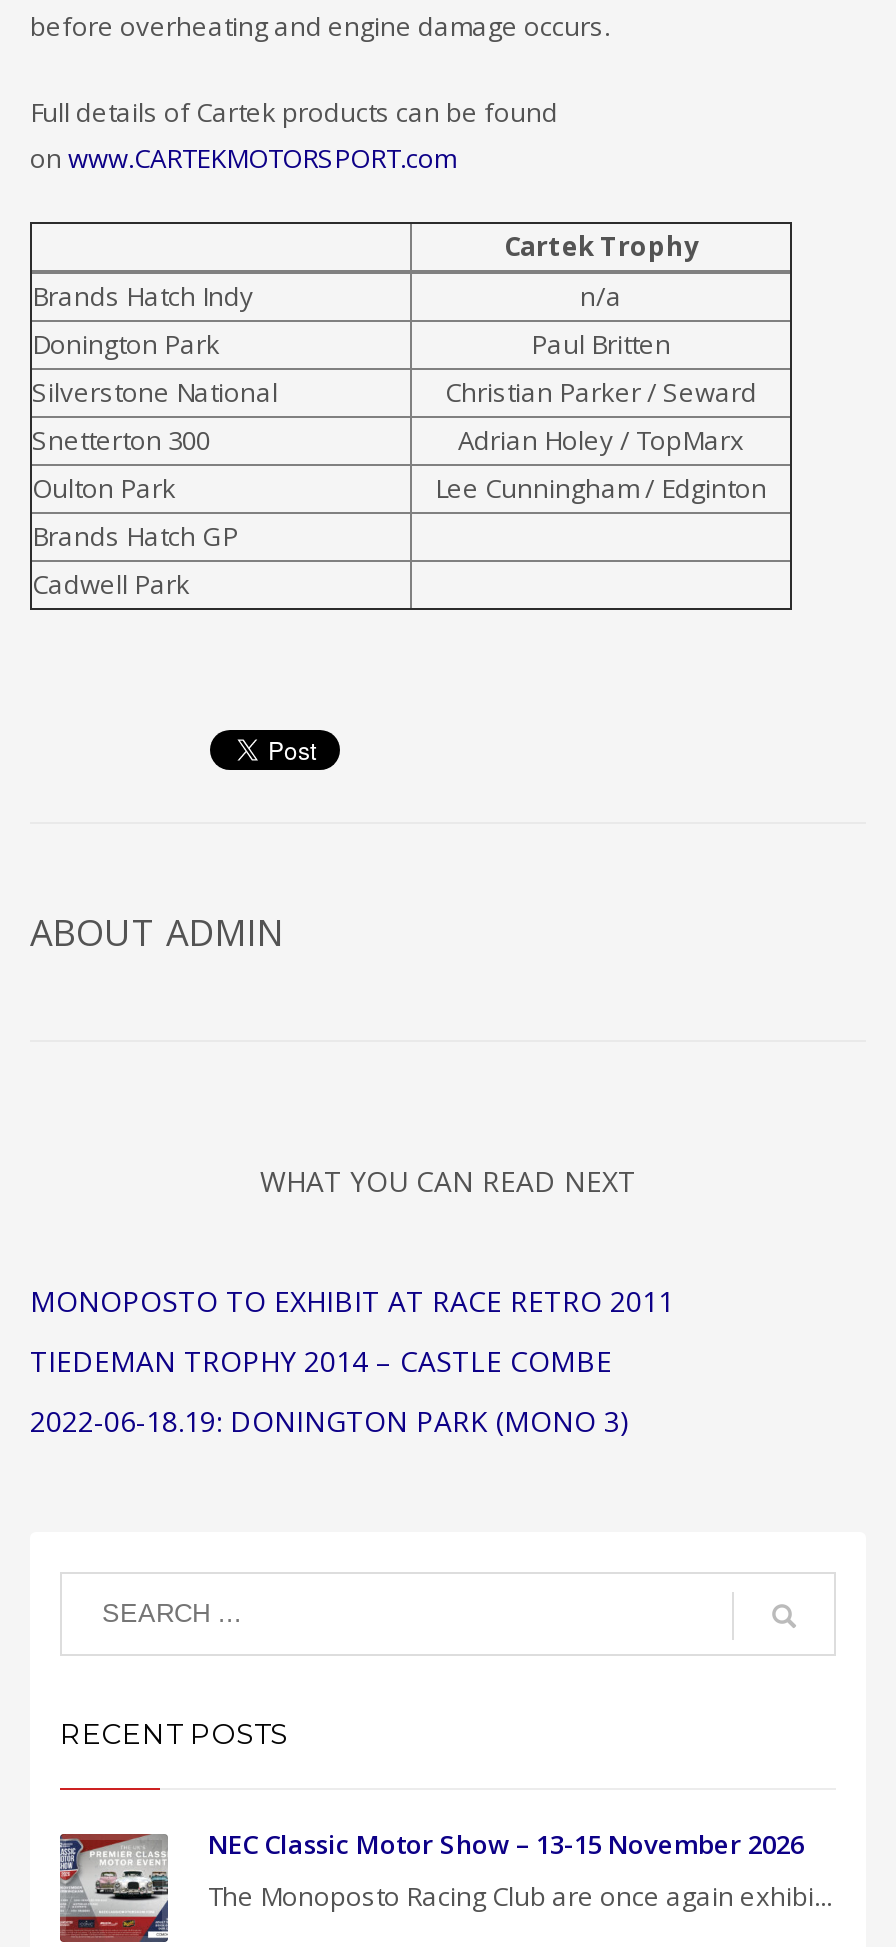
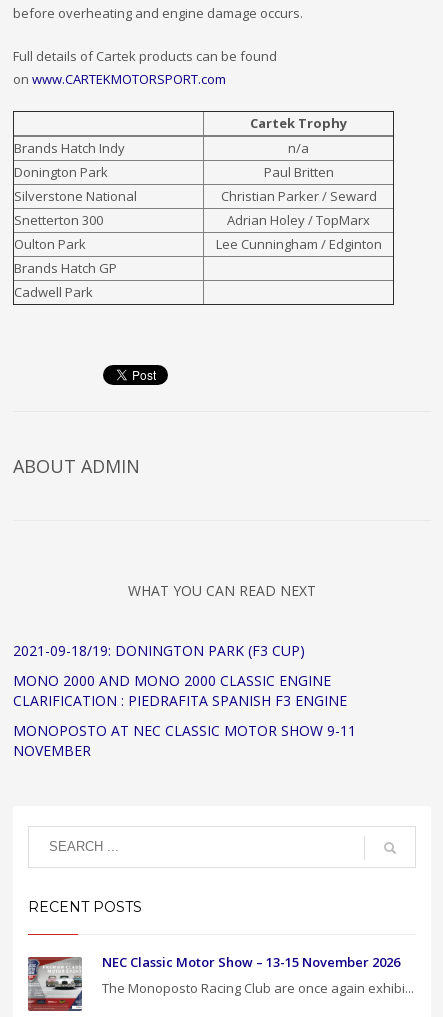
- MONOPOSTO TO EXHIBIT AT RACE RETRO 2011
+ 2021-09-18/19: DONINGTON PARK (F3 CUP)

- TIEDEMAN TROPHY 2014 – CASTLE COMBE
+ MONO 2000 AND MONO 2000 CLASSIC ENGINE
+ CLARIFICATION : PIEDRAFITA SPANISH F3 ENGINE

- 2022-06-18.19: DONINGTON PARK (MONO 3)
+ MONOPOSTO AT NEC CLASSIC MOTOR SHOW 9-11
+ NOVEMBER
